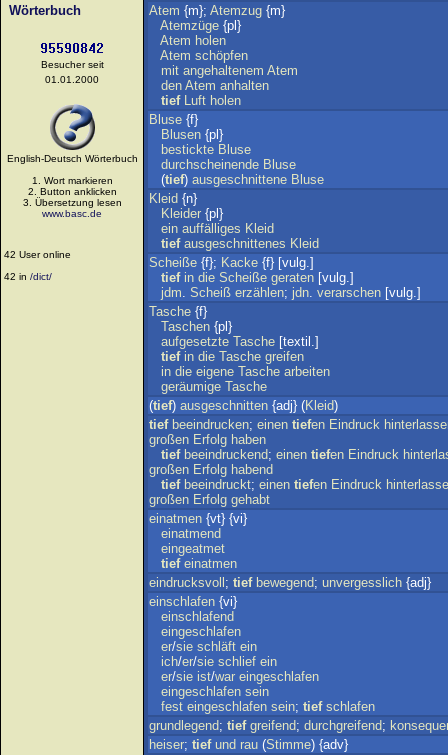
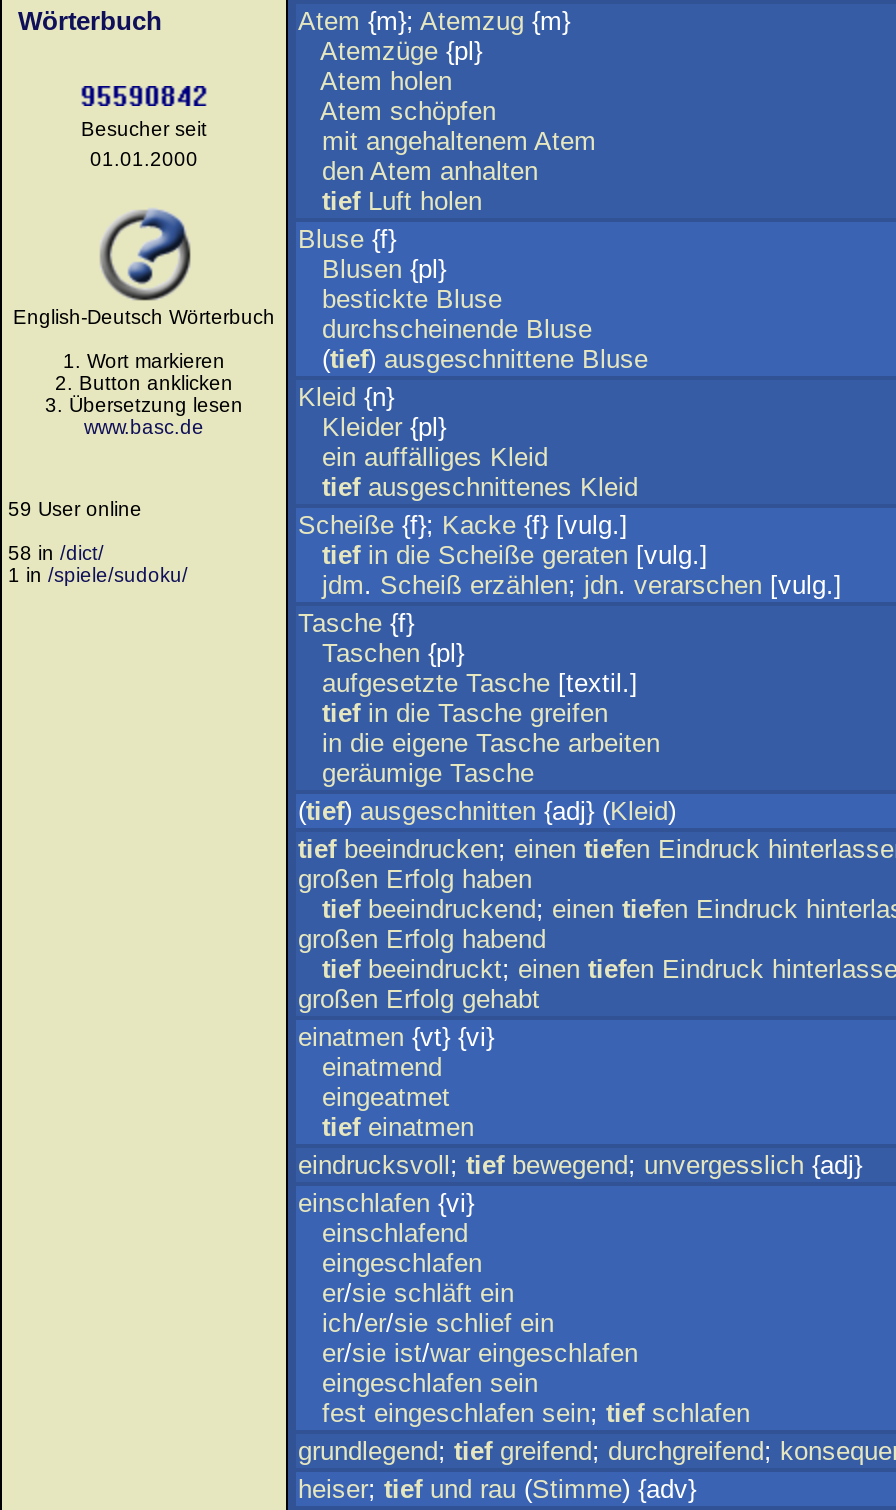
- 42 User online
+ 59 User online

- 42 in /dict/
+ 58 in /dict/
+ 1 in /spiele/sudoku/
